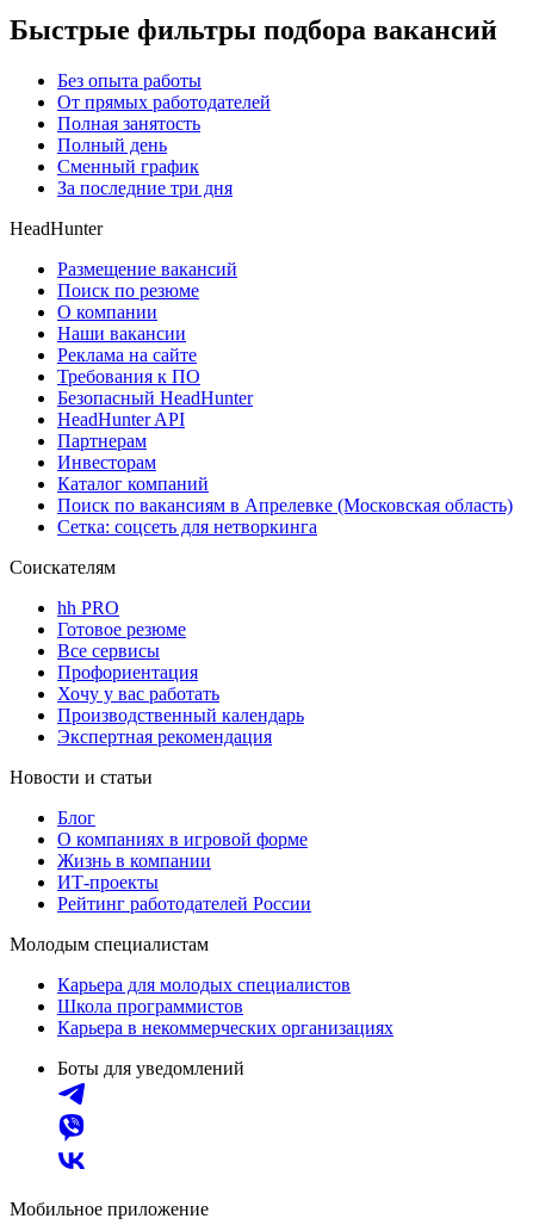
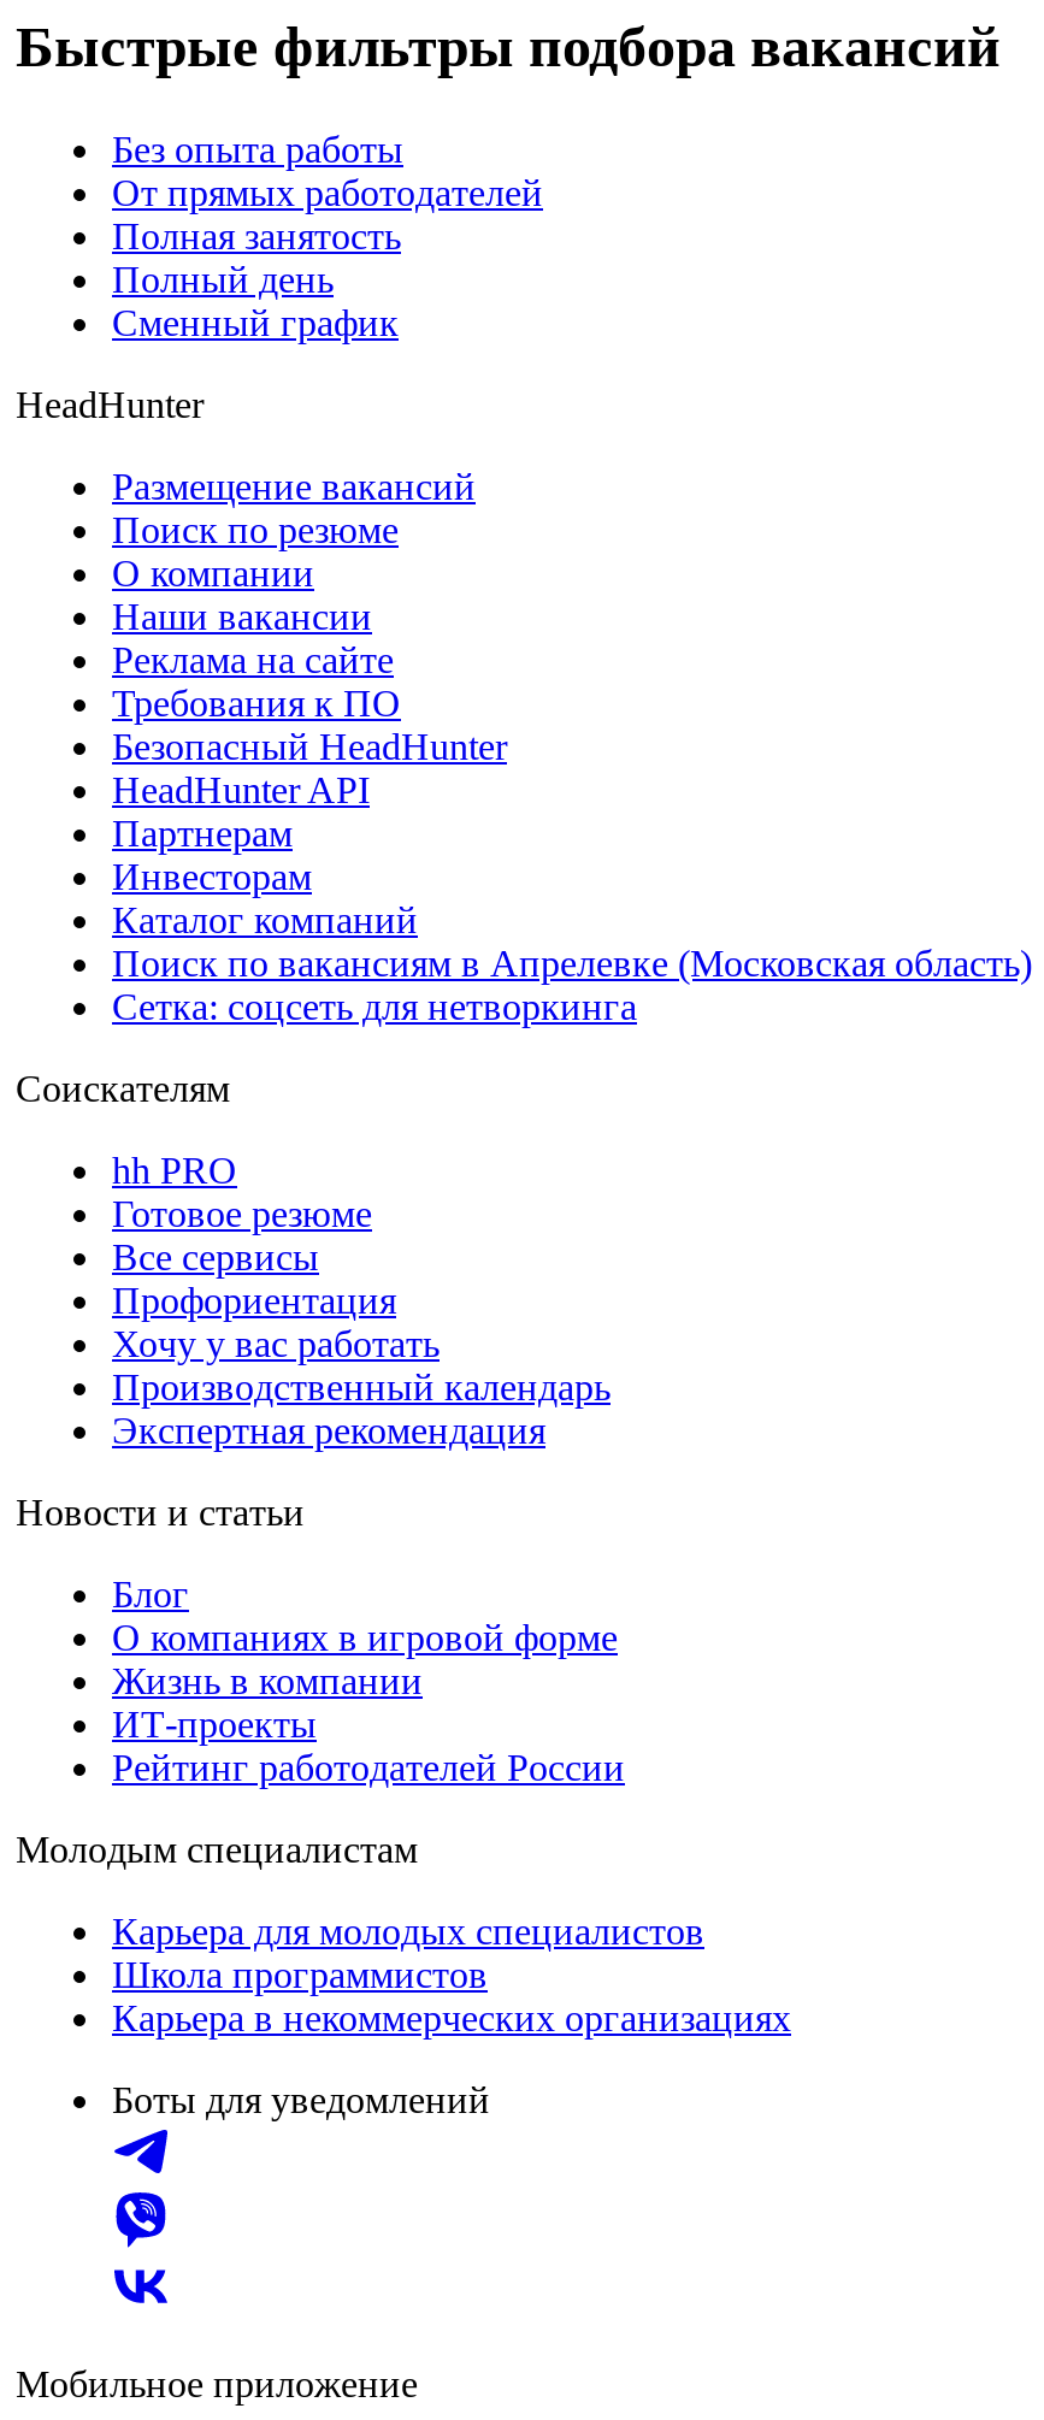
- За последние три дня
